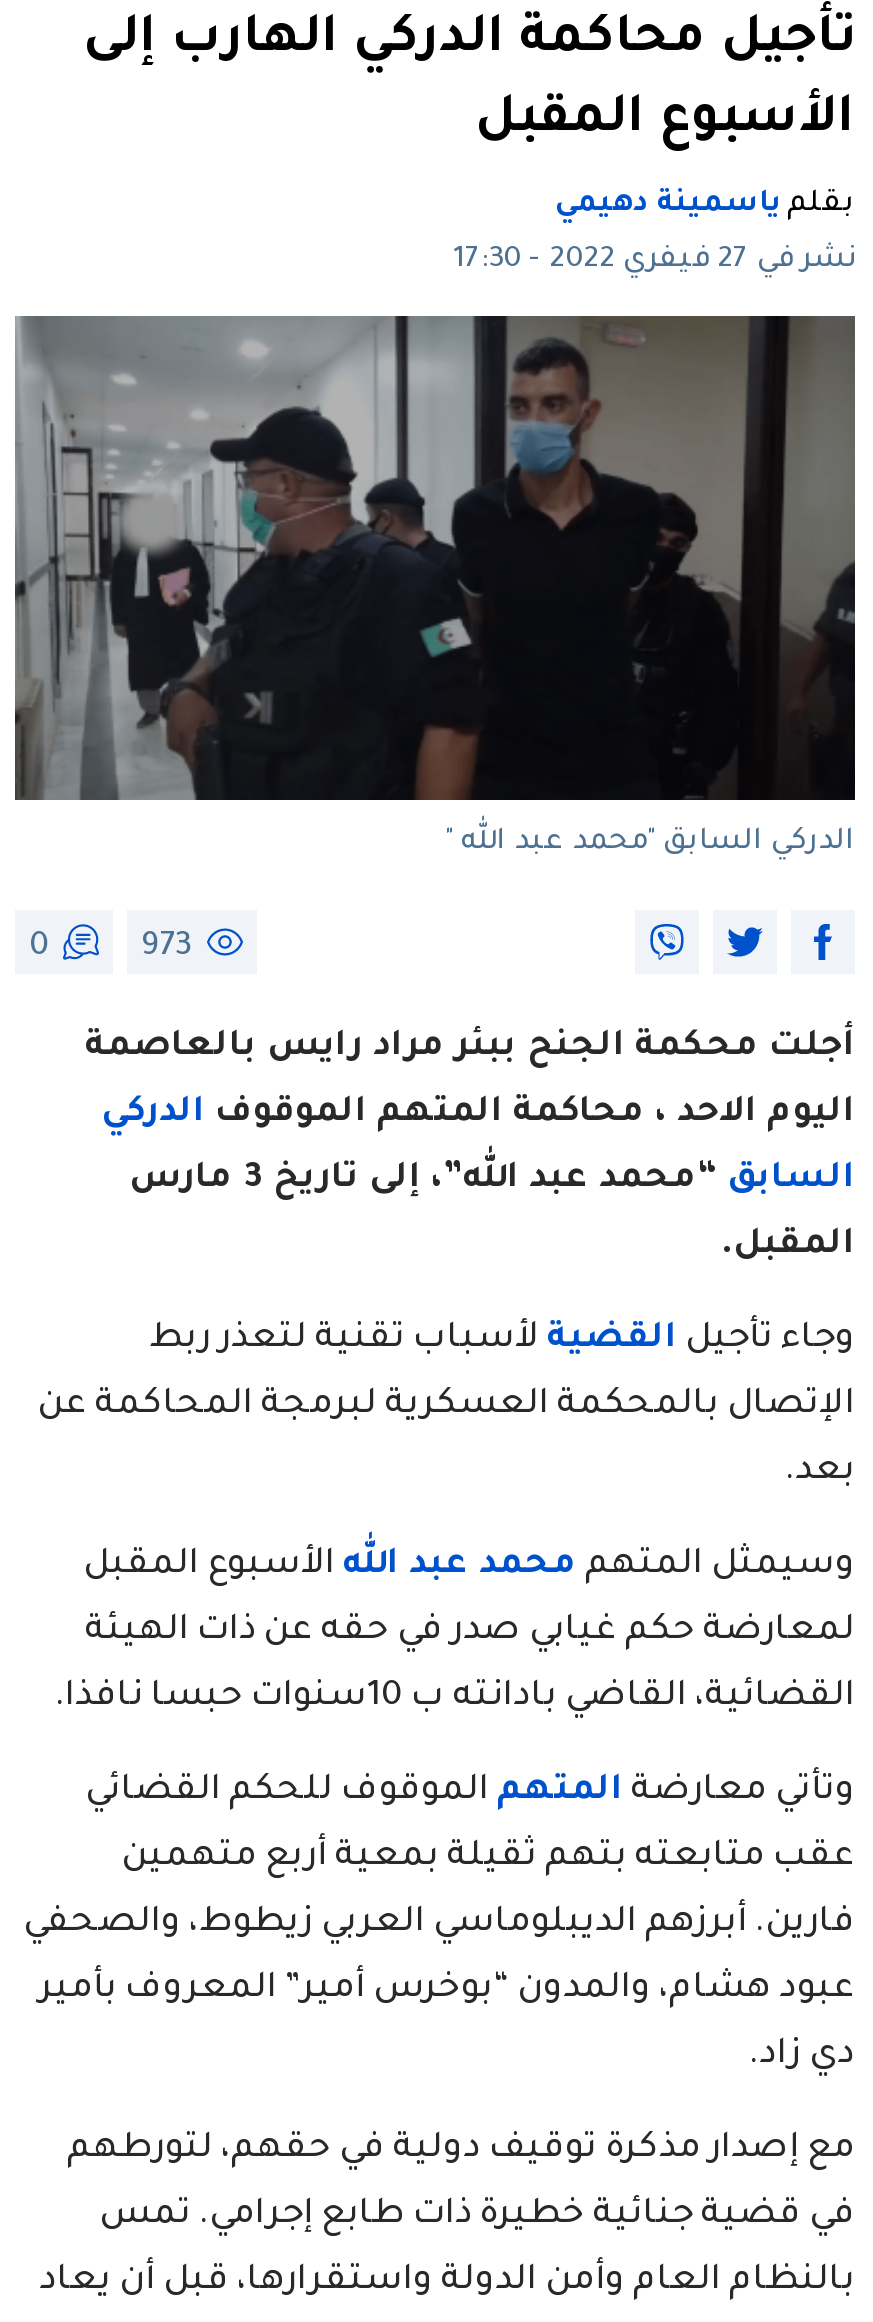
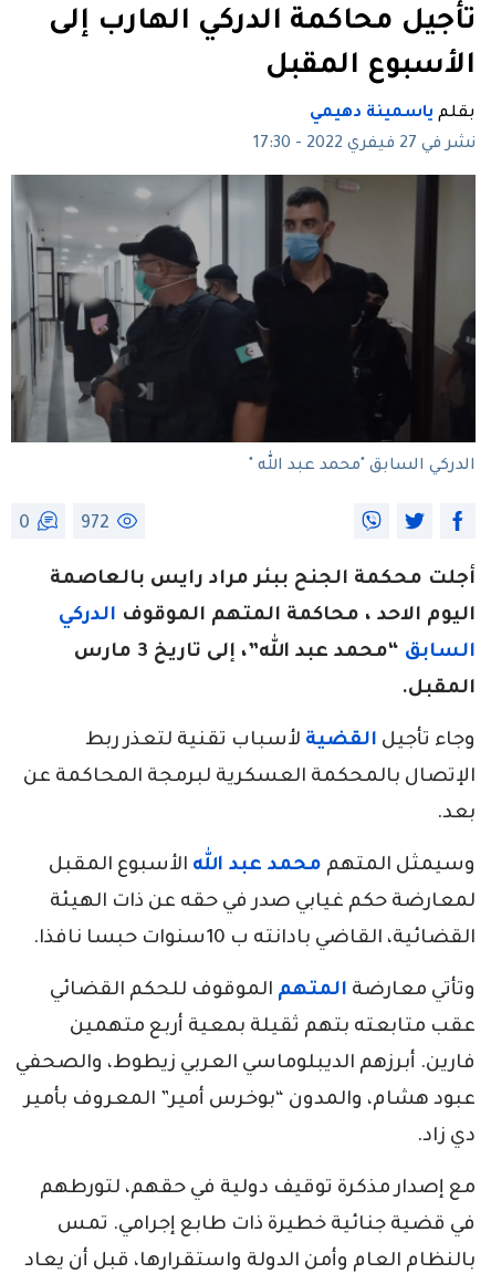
- 973
+ 972
